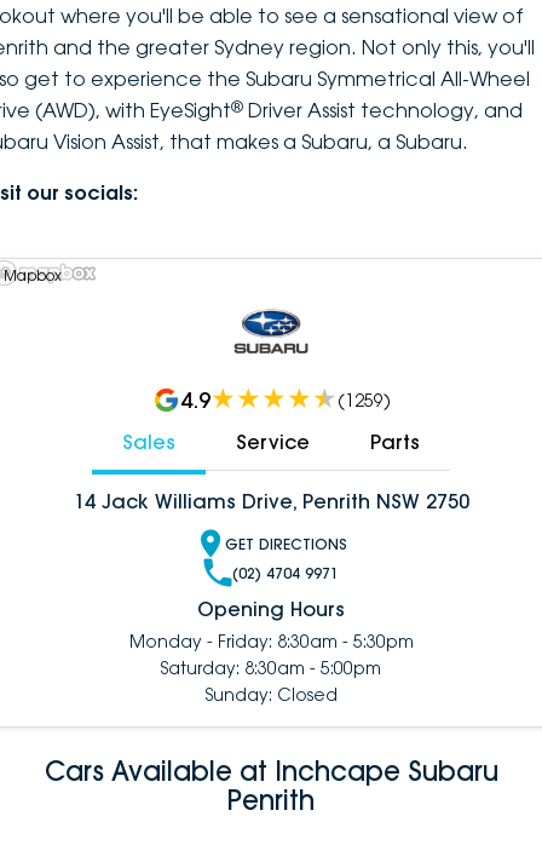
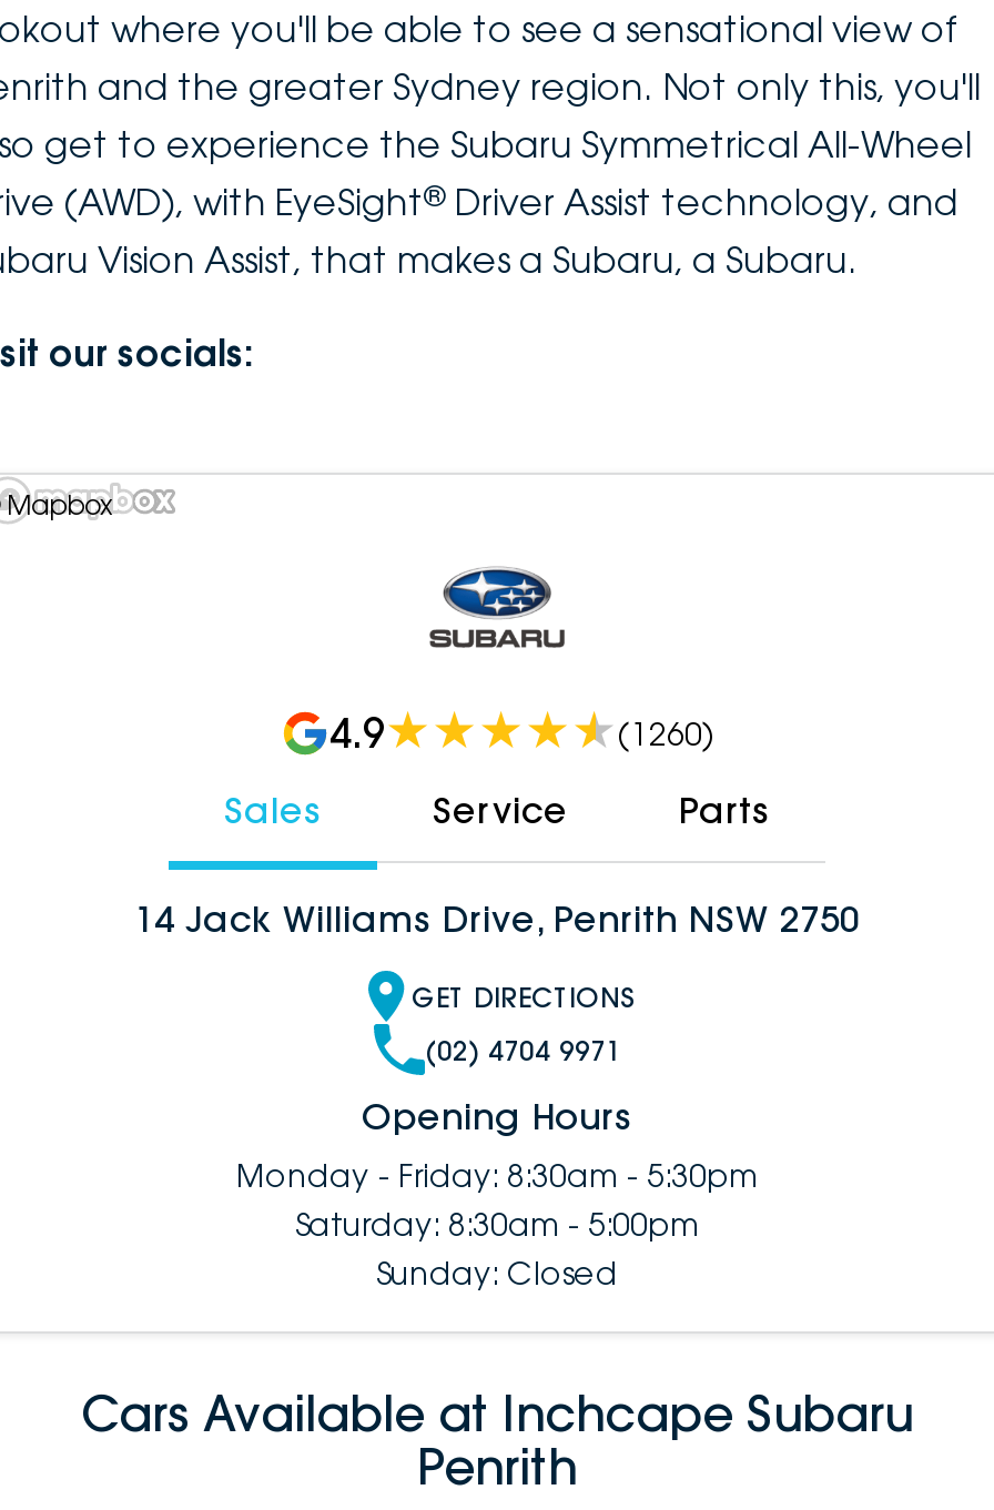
- (1259)
+ (1260)
